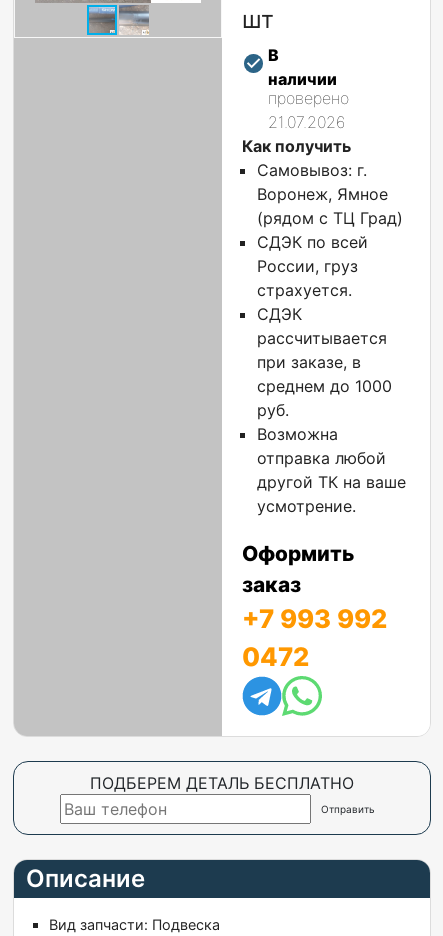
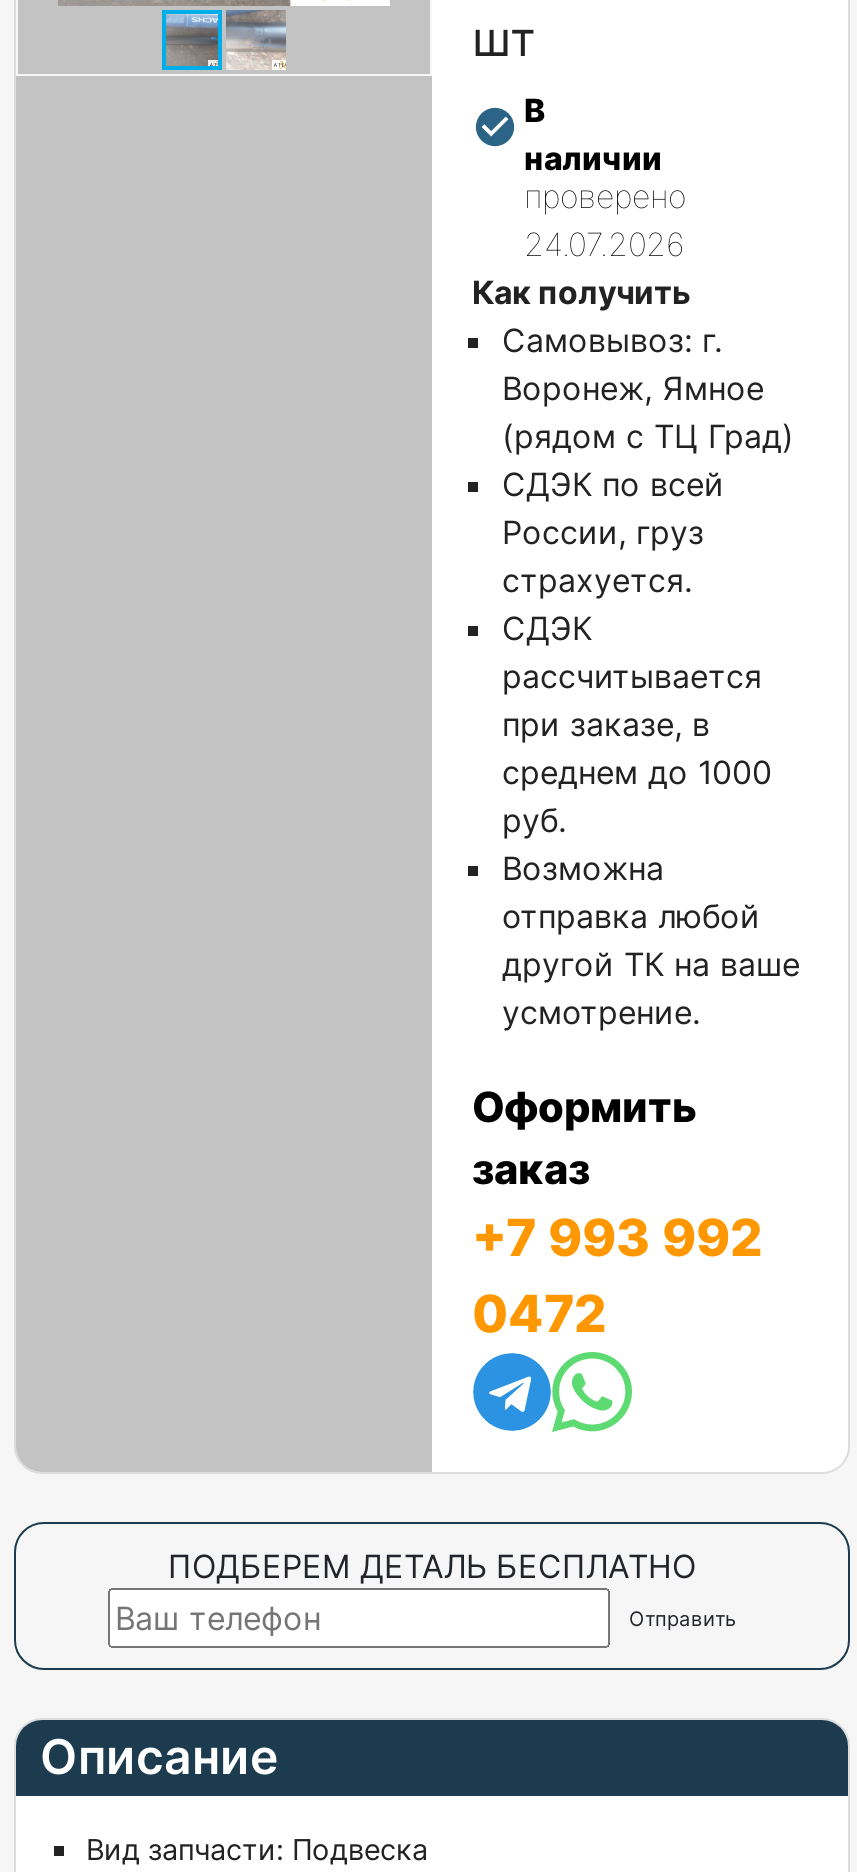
- 21.07.2026
+ 24.07.2026
